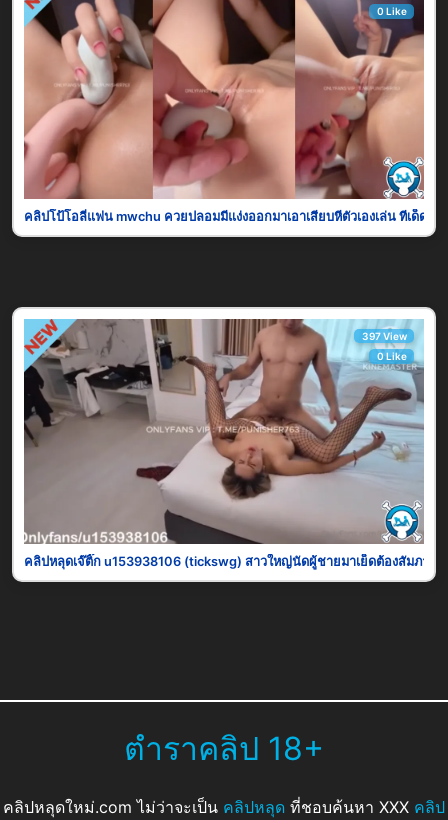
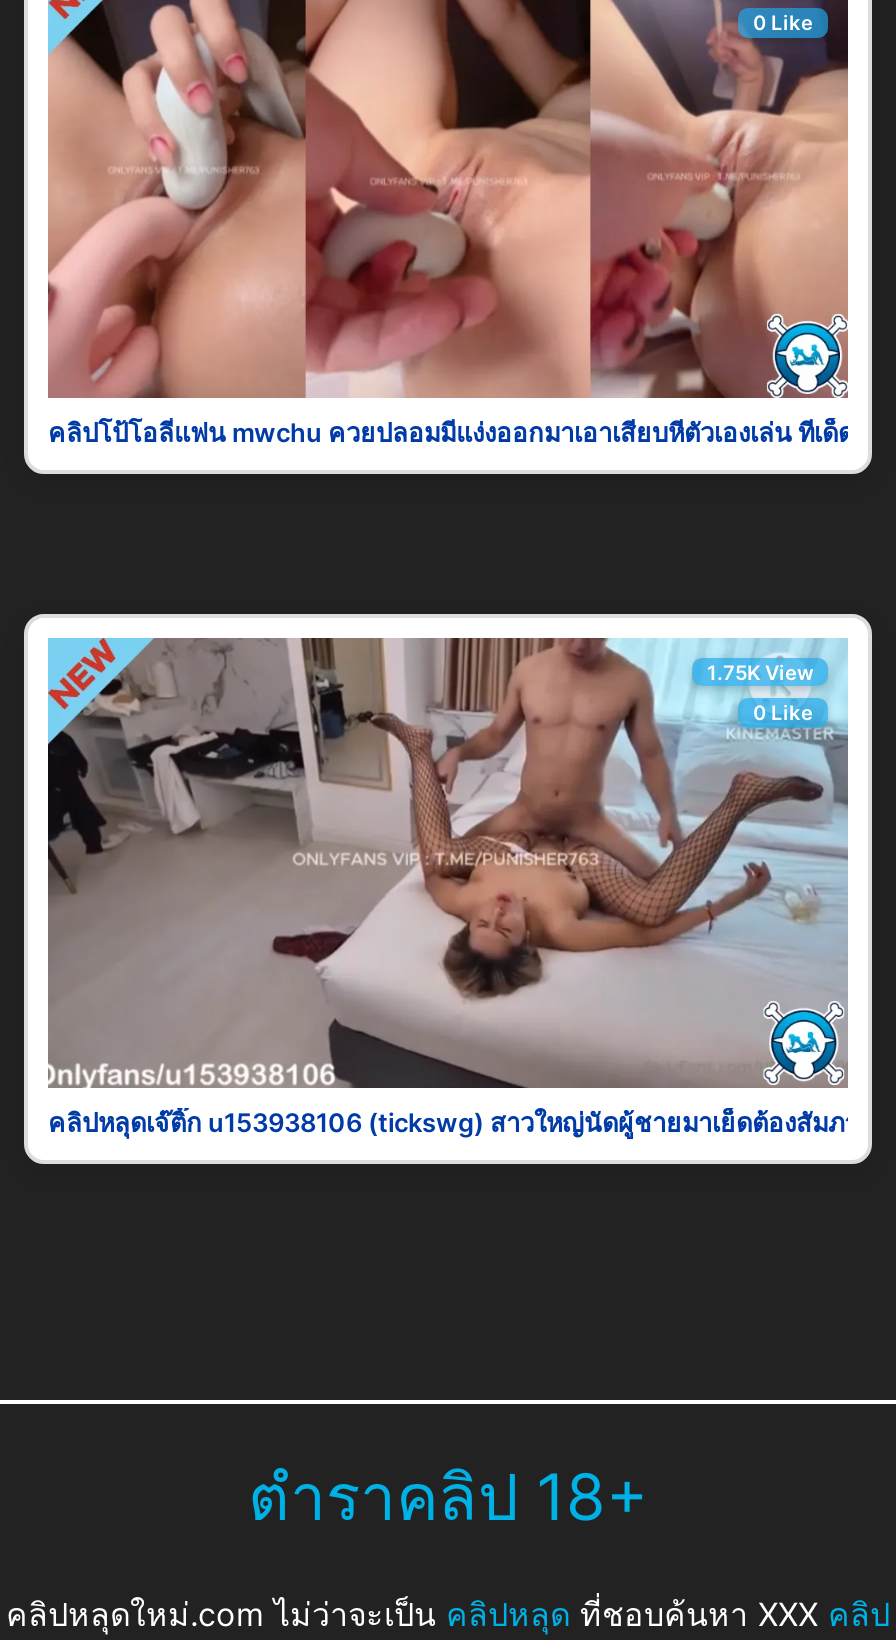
- 397 View
+ 1.75K View
